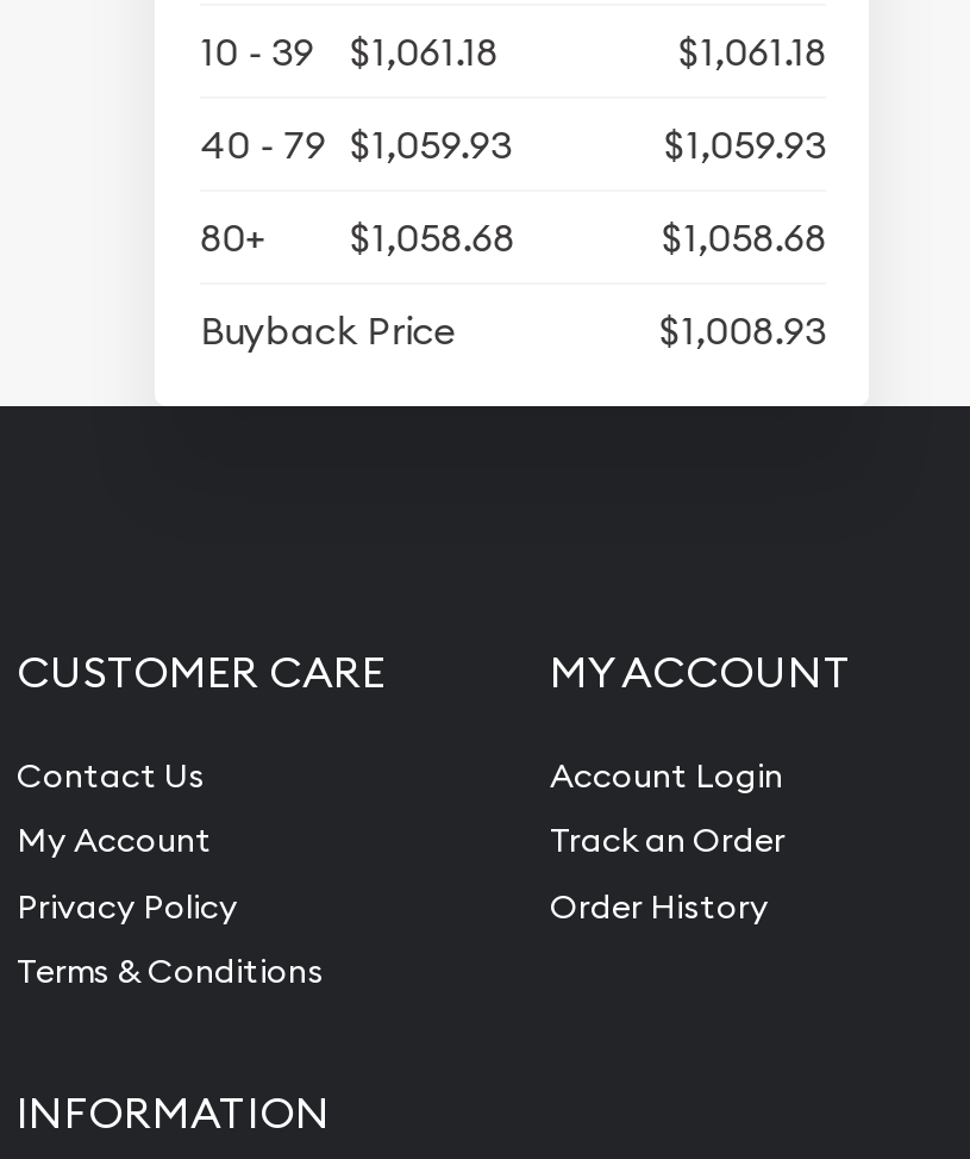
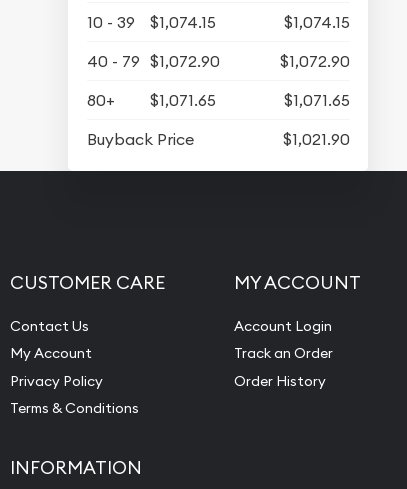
- 10 - 39 $1,061.18
+ 10 - 39 $1,074.15

- $1,061.18
+ $1,074.15

- 40 - 79 $1,059.93
+ 40 - 79 $1,072.90

- $1,059.93
+ $1,072.90

- 80+ $1,058.68
+ 80+ $1,071.65

- $1,058.68
+ $1,071.65

- $1,008.93
+ $1,021.90
